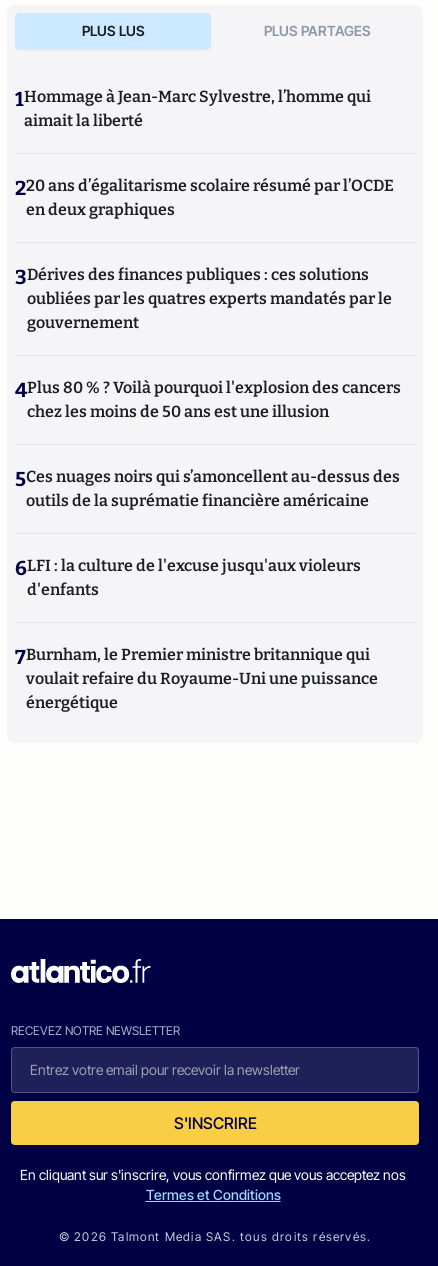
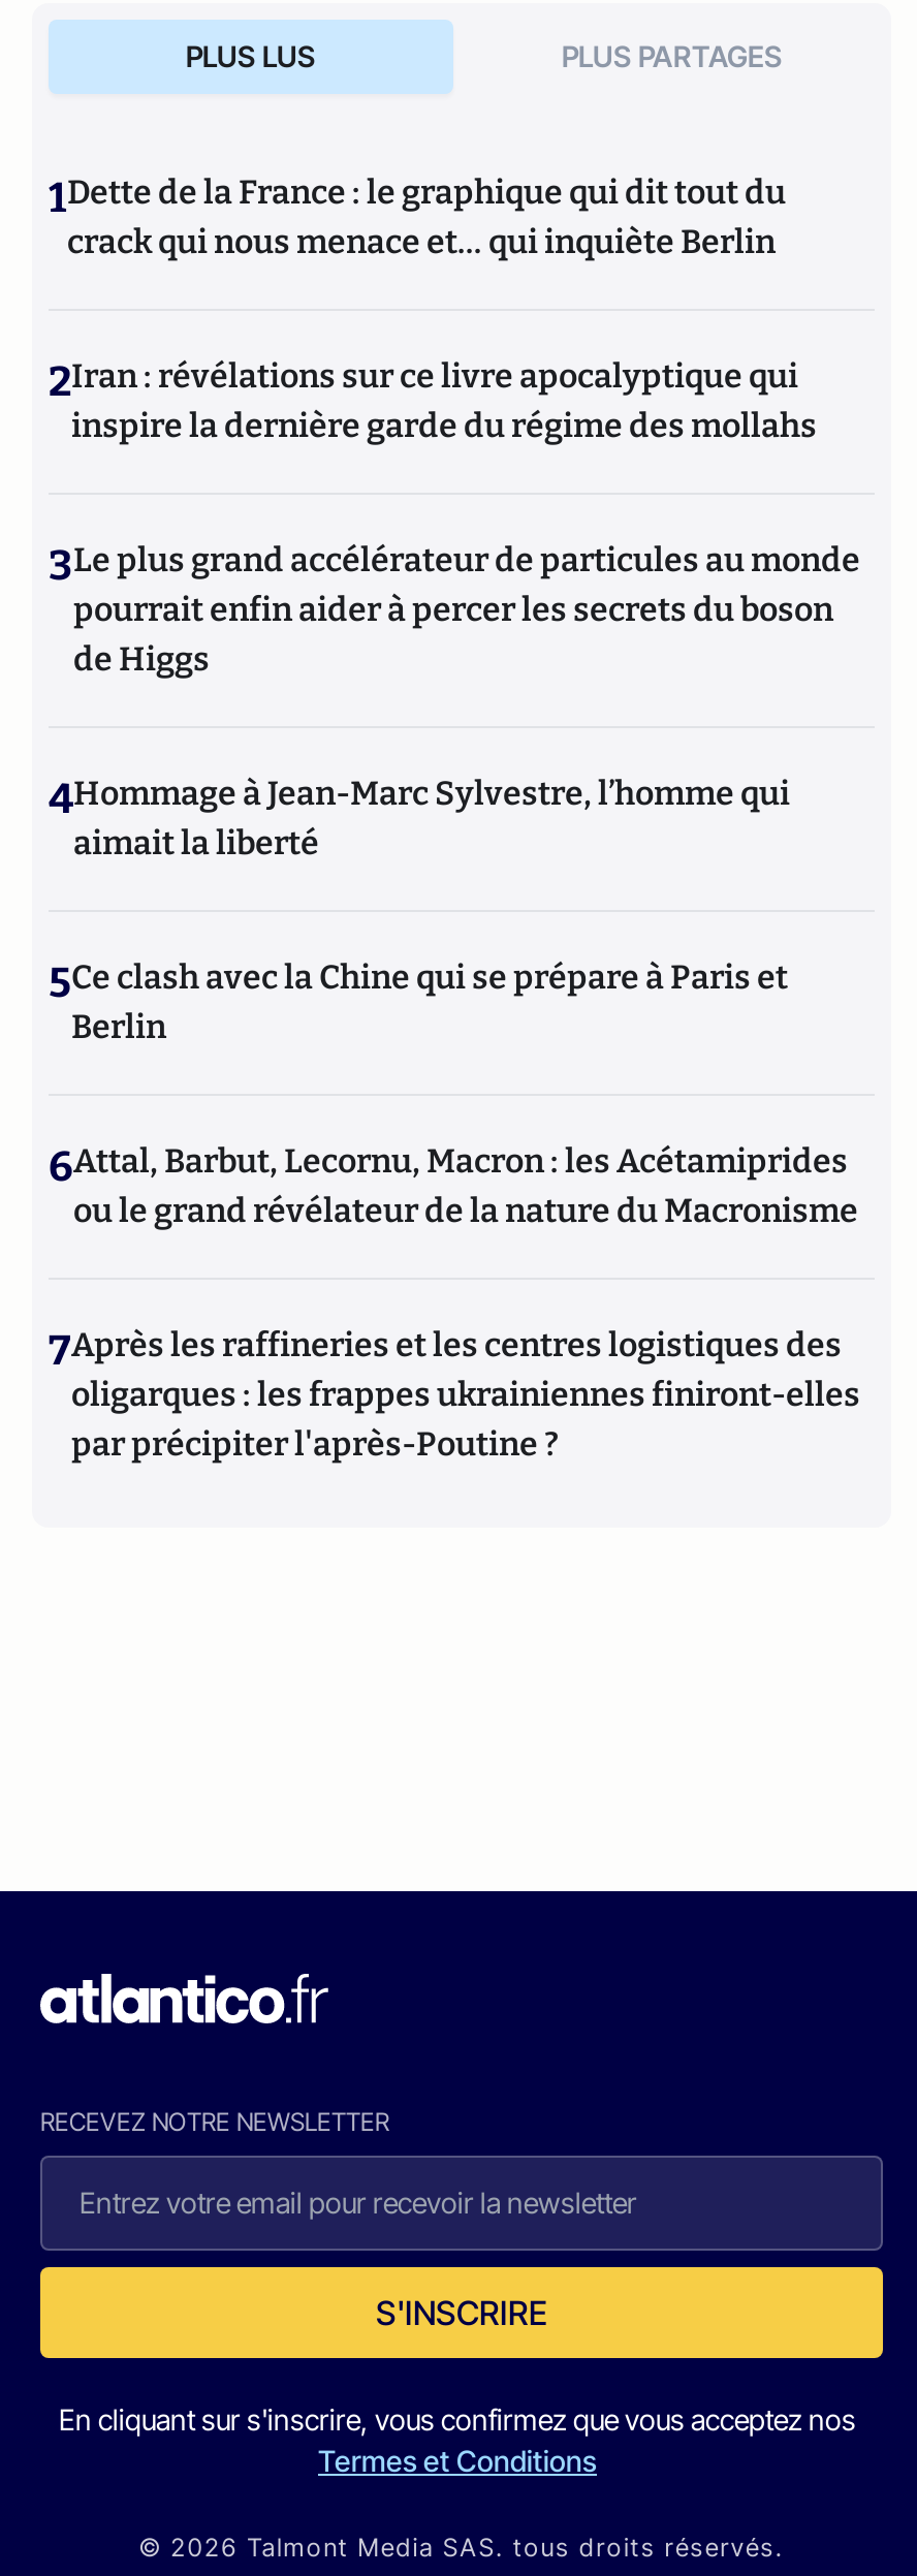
- 1Hommage à Jean-Marc Sylvestre, l’homme qui
+ 1Dette de la France : le graphique qui dit tout du
+ crack qui nous menace et… qui inquiète Berlin
+ 2Iran : révélations sur ce livre apocalyptique qui
+ inspire la dernière garde du régime des mollahs
+ 3Le plus grand accélérateur de particules au monde
+ pourrait enfin aider à percer les secrets du boson
+ de Higgs
+ 4Hommage à Jean-Marc Sylvestre, l’homme qui

moved down: aimait la liberté

- 220 ans d’égalitarisme scolaire résumé par l’OCDE
- en deux graphiques
- 3Dérives des finances publiques : ces solutions
- oubliées par les quatres experts mandatés par le
- gouvernement
- 4Plus 80 % ? Voilà pourquoi l'explosion des cancers
- chez les moins de 50 ans est une illusion
- 5Ces nuages noirs qui s’amoncellent au-dessus des
- outils de la suprématie financière américaine
- 6LFI : la culture de l'excuse jusqu'aux violeurs
- d'enfants
- 7Burnham, le Premier ministre britannique qui
- voulait refaire du Royaume-Uni une puissance
- énergétique
+ 5Ce clash avec la Chine qui se prépare à Paris et
+ Berlin
+ 6Attal, Barbut, Lecornu, Macron : les Acétamiprides
+ ou le grand révélateur de la nature du Macronisme
+ 7Après les raffineries et les centres logistiques des
+ oligarques : les frappes ukrainiennes finiront-elles
+ par précipiter l'après-Poutine ?
